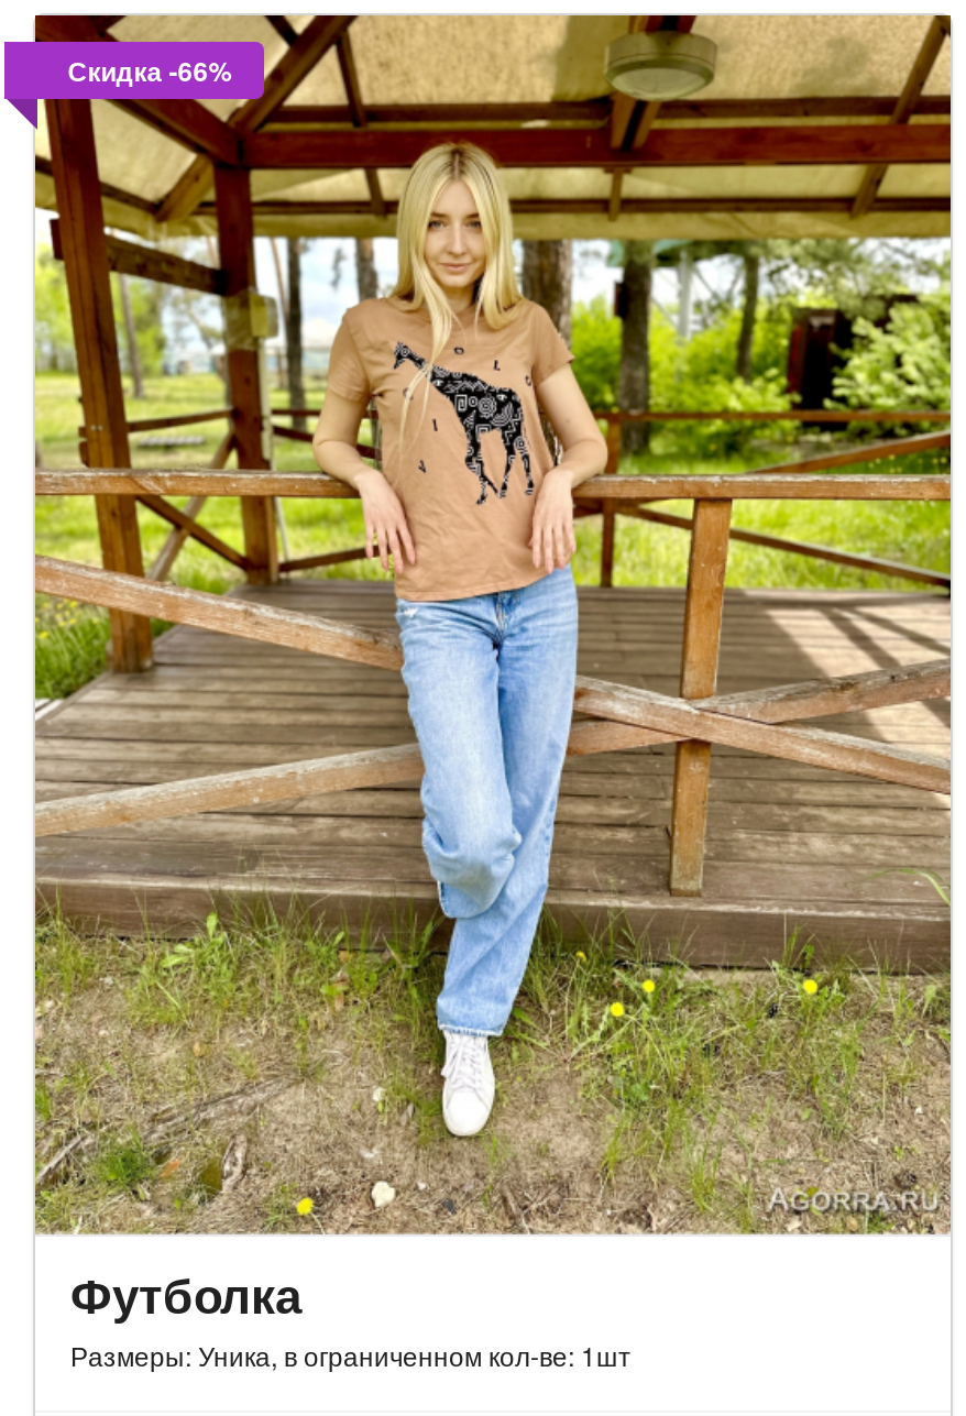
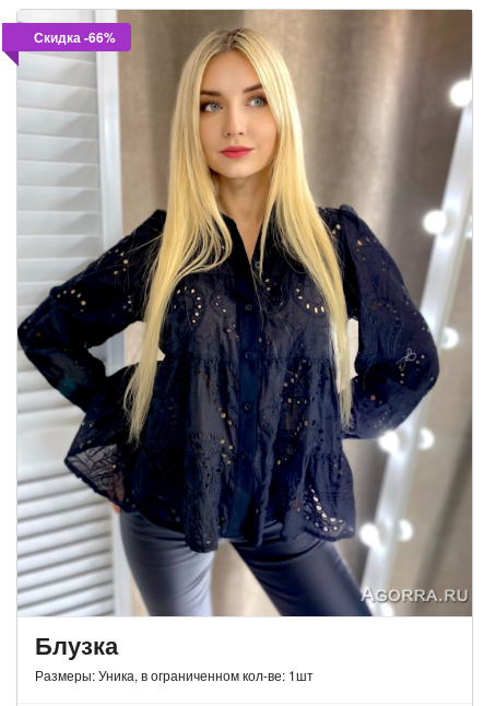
- [image]
- Футболка
+ [image]
+ Блузка
